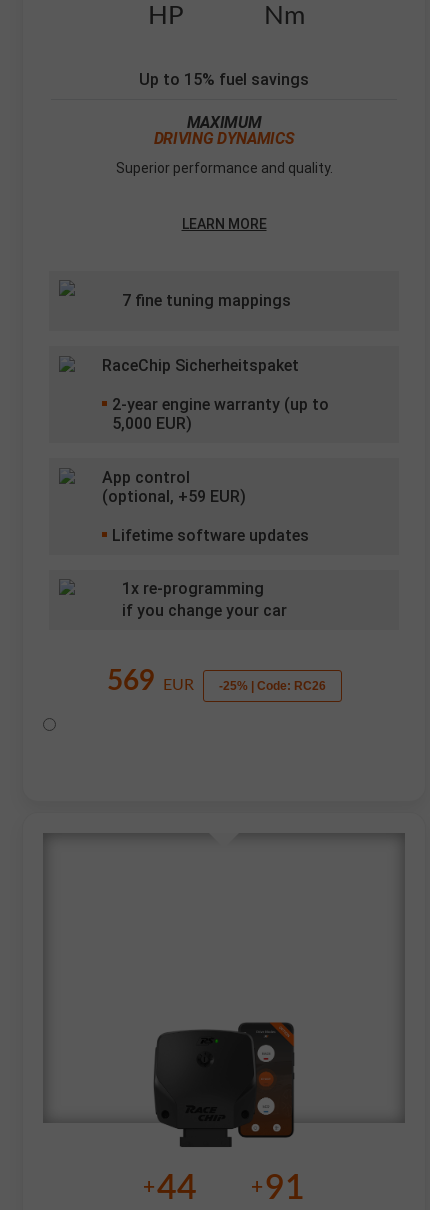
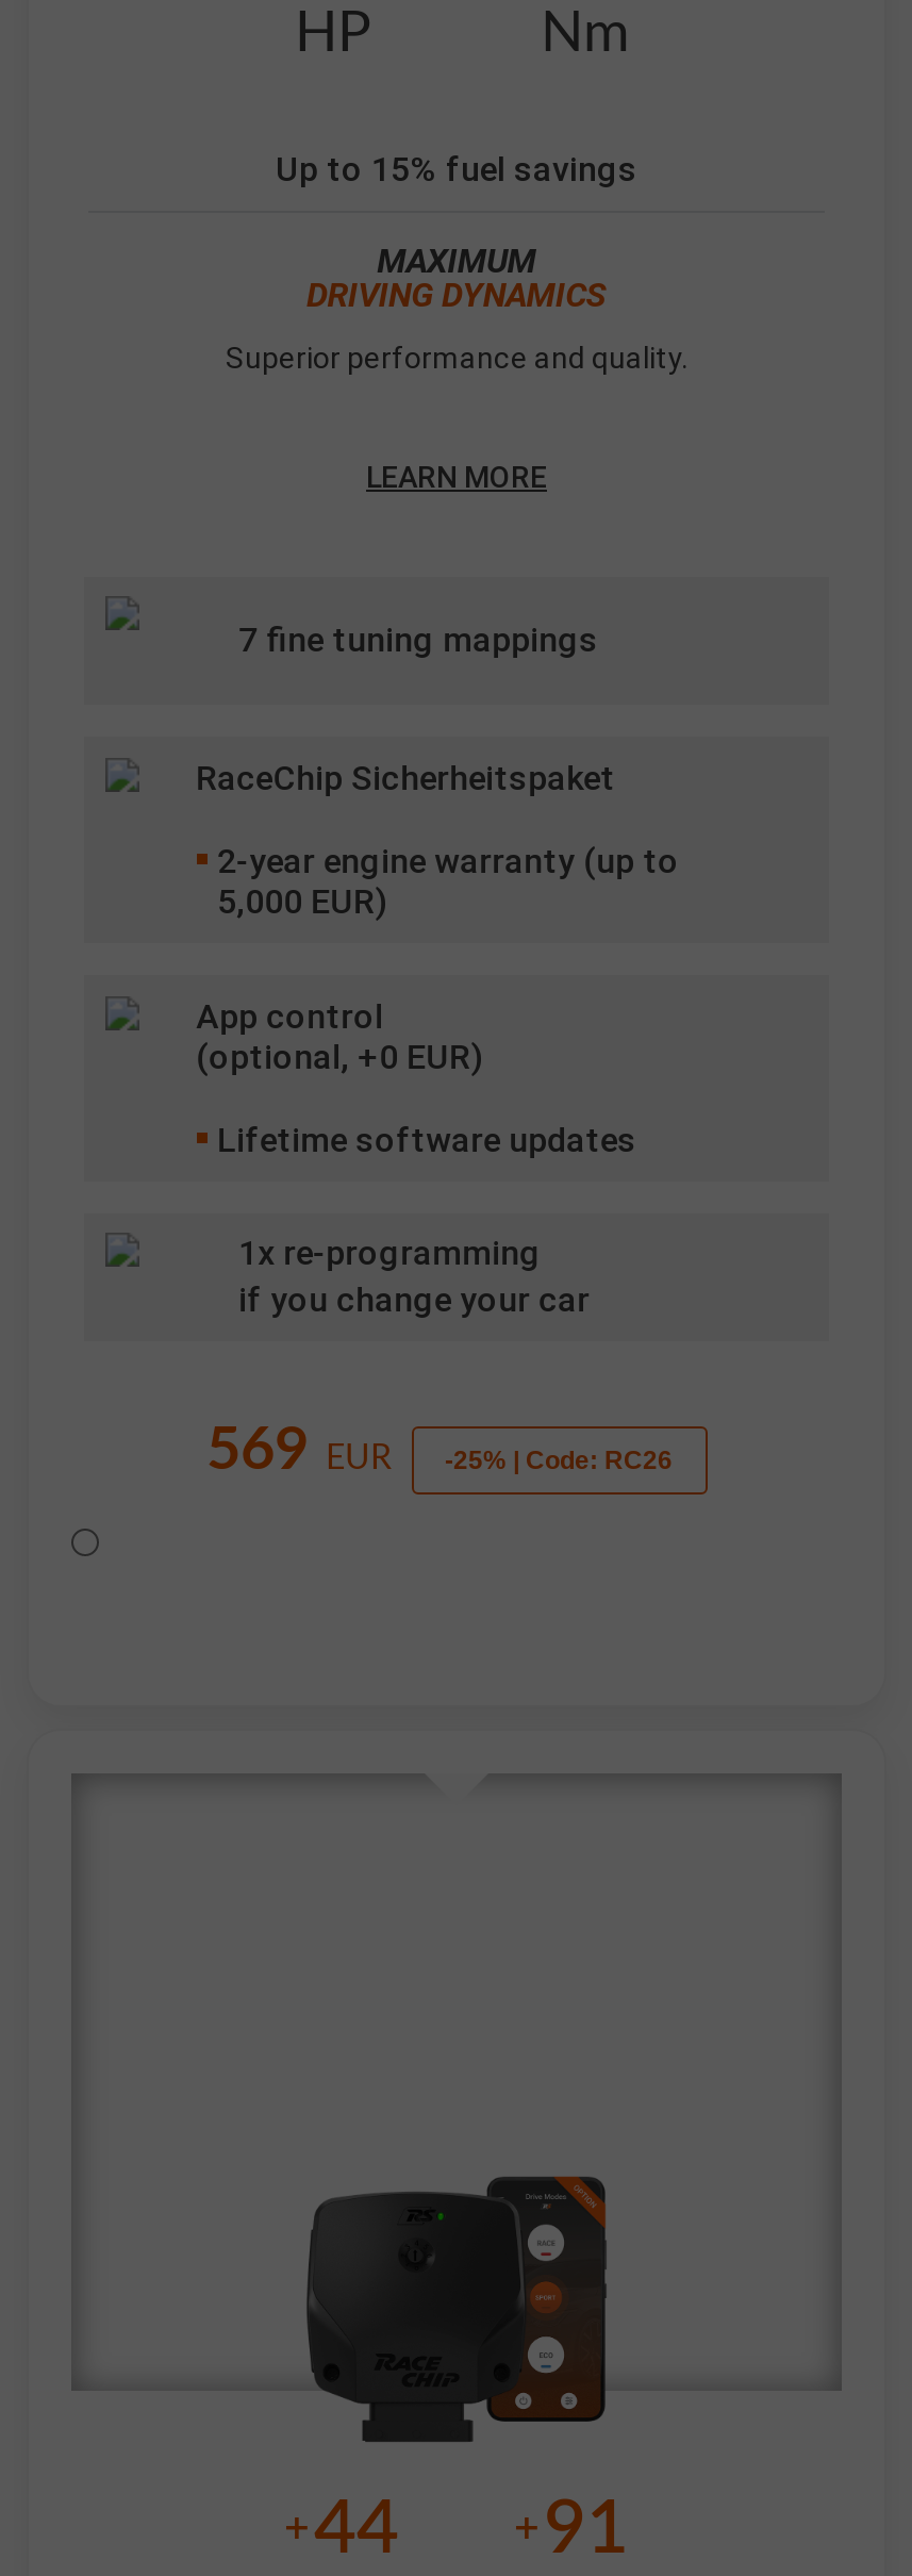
- (optional, +59 EUR)
+ (optional, +0 EUR)
